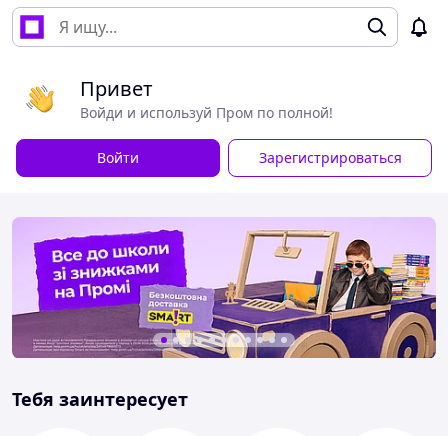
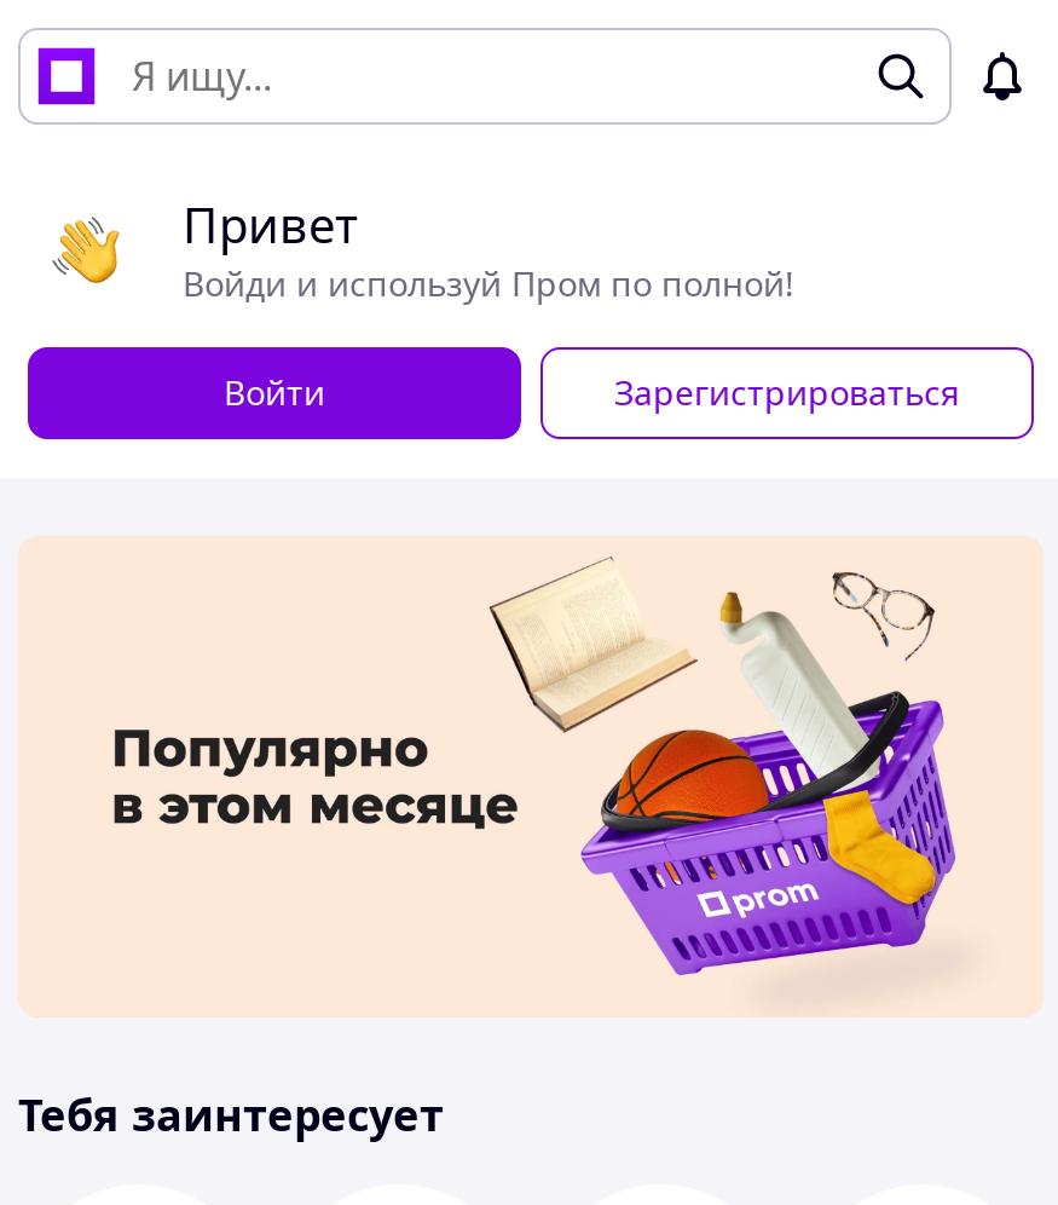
- [image]
+ [image]
